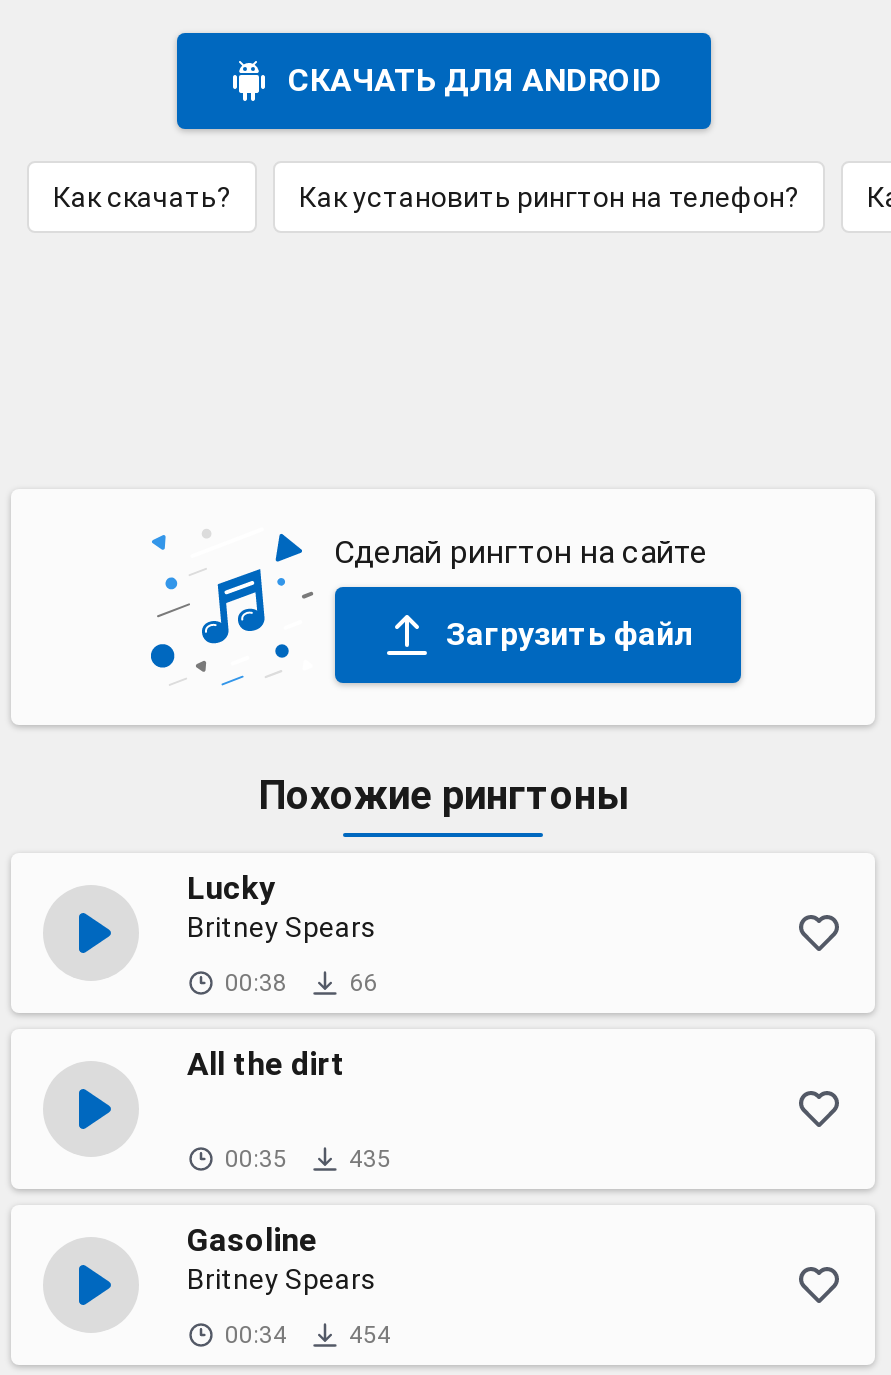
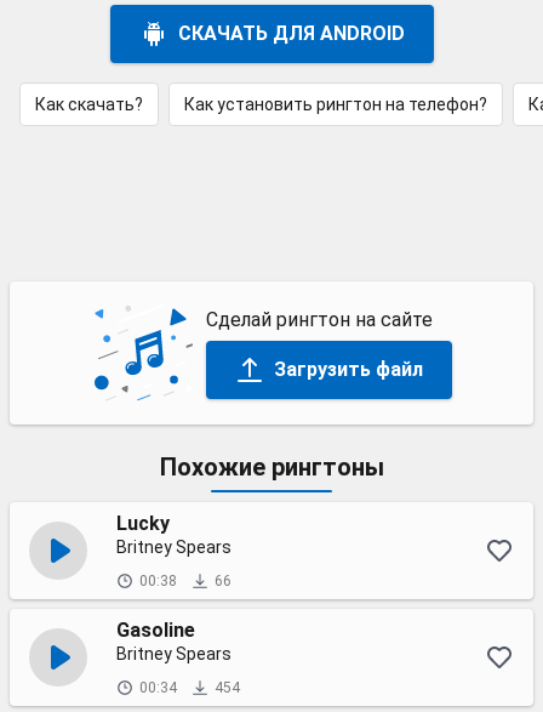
- All the dirt
- 00:35
- 435
